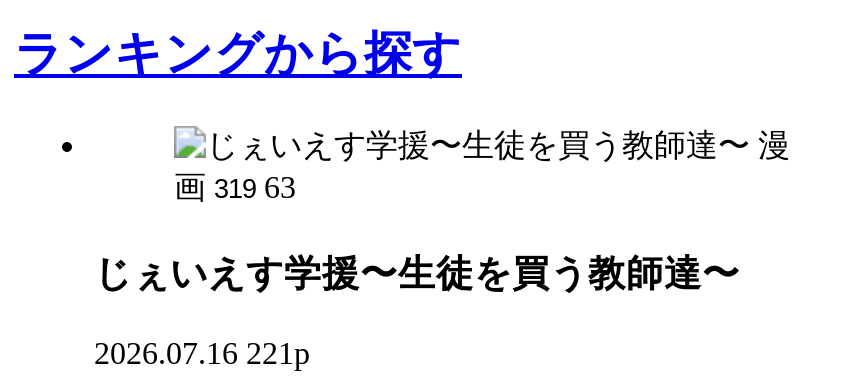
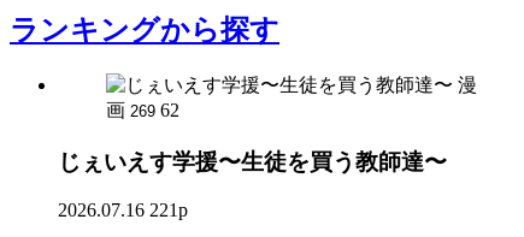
- 画 319 63
+ 画 269 62
